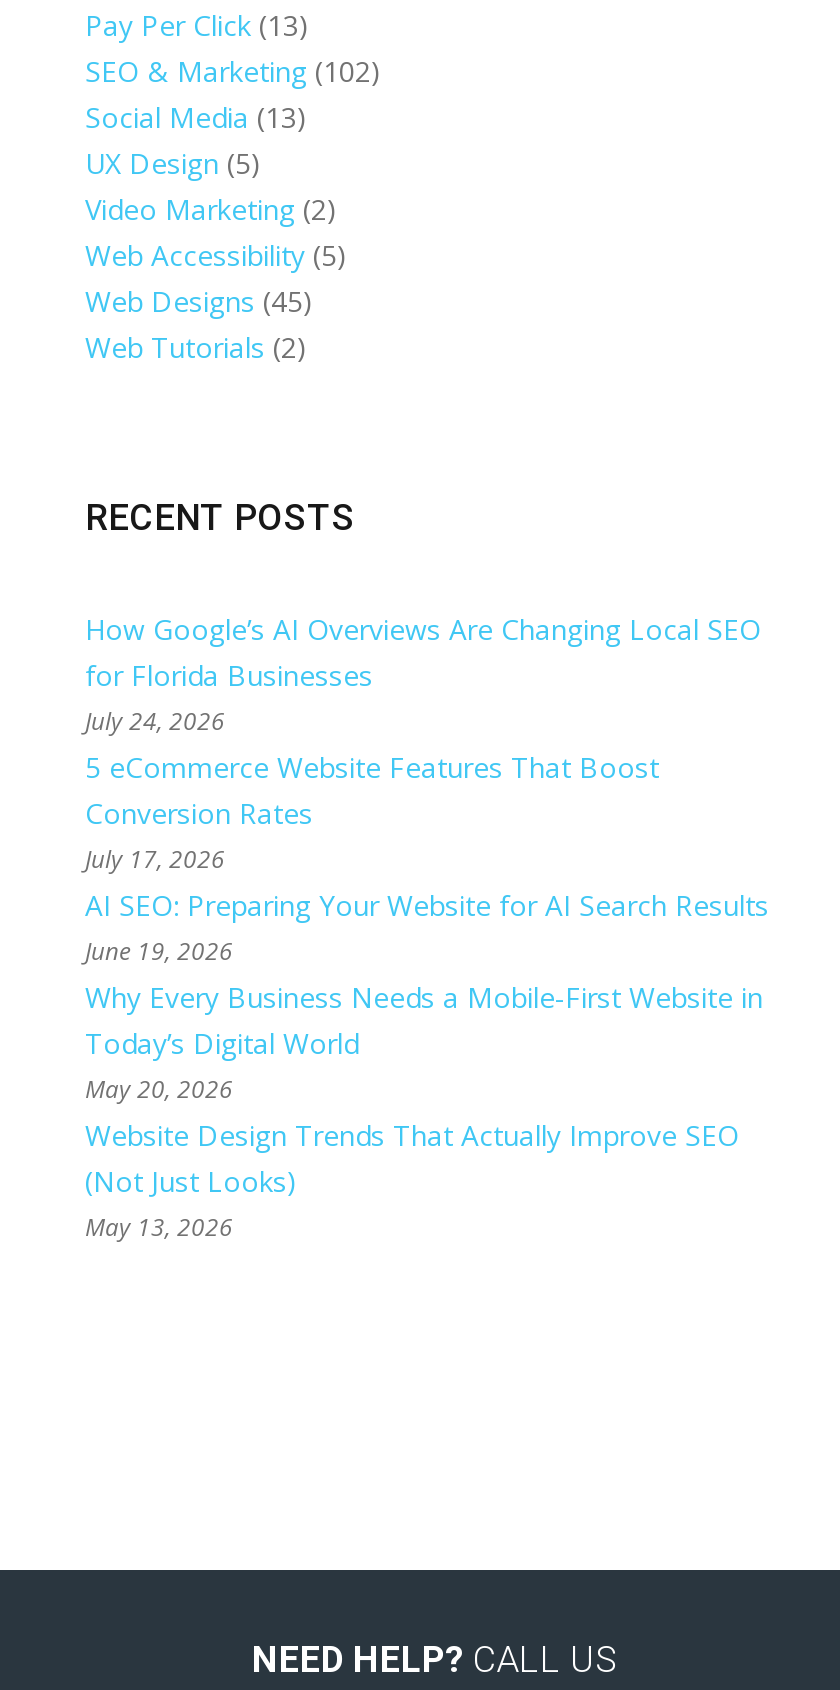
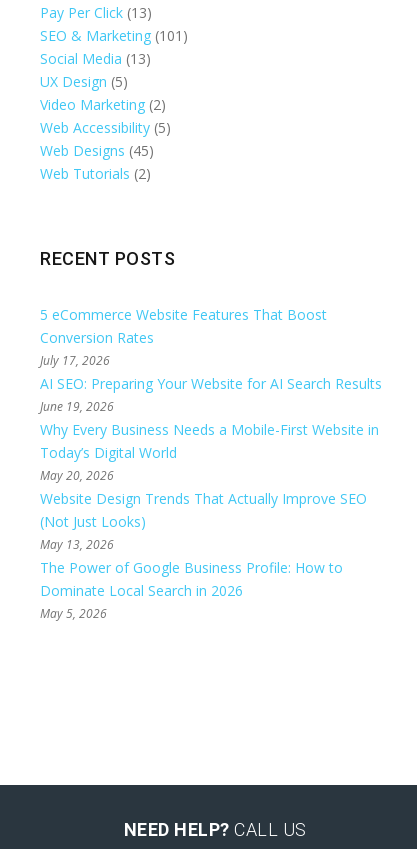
- SEO & Marketing (102)
+ SEO & Marketing (101)

- How Google’s AI Overviews Are Changing Local SEO
- for Florida Businesses
- July 24, 2026

moved up: 5 eCommerce Website Features That Boost | Conversion Rates | July 17, 2026 | ... | (Not Just Looks) | May 13, 2026

+ The Power of Google Business Profile: How to
+ Dominate Local Search in 2026
+ May 5, 2026
